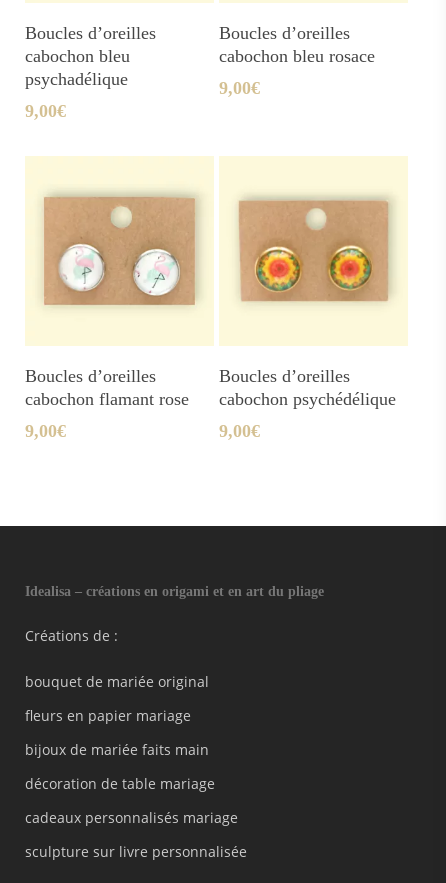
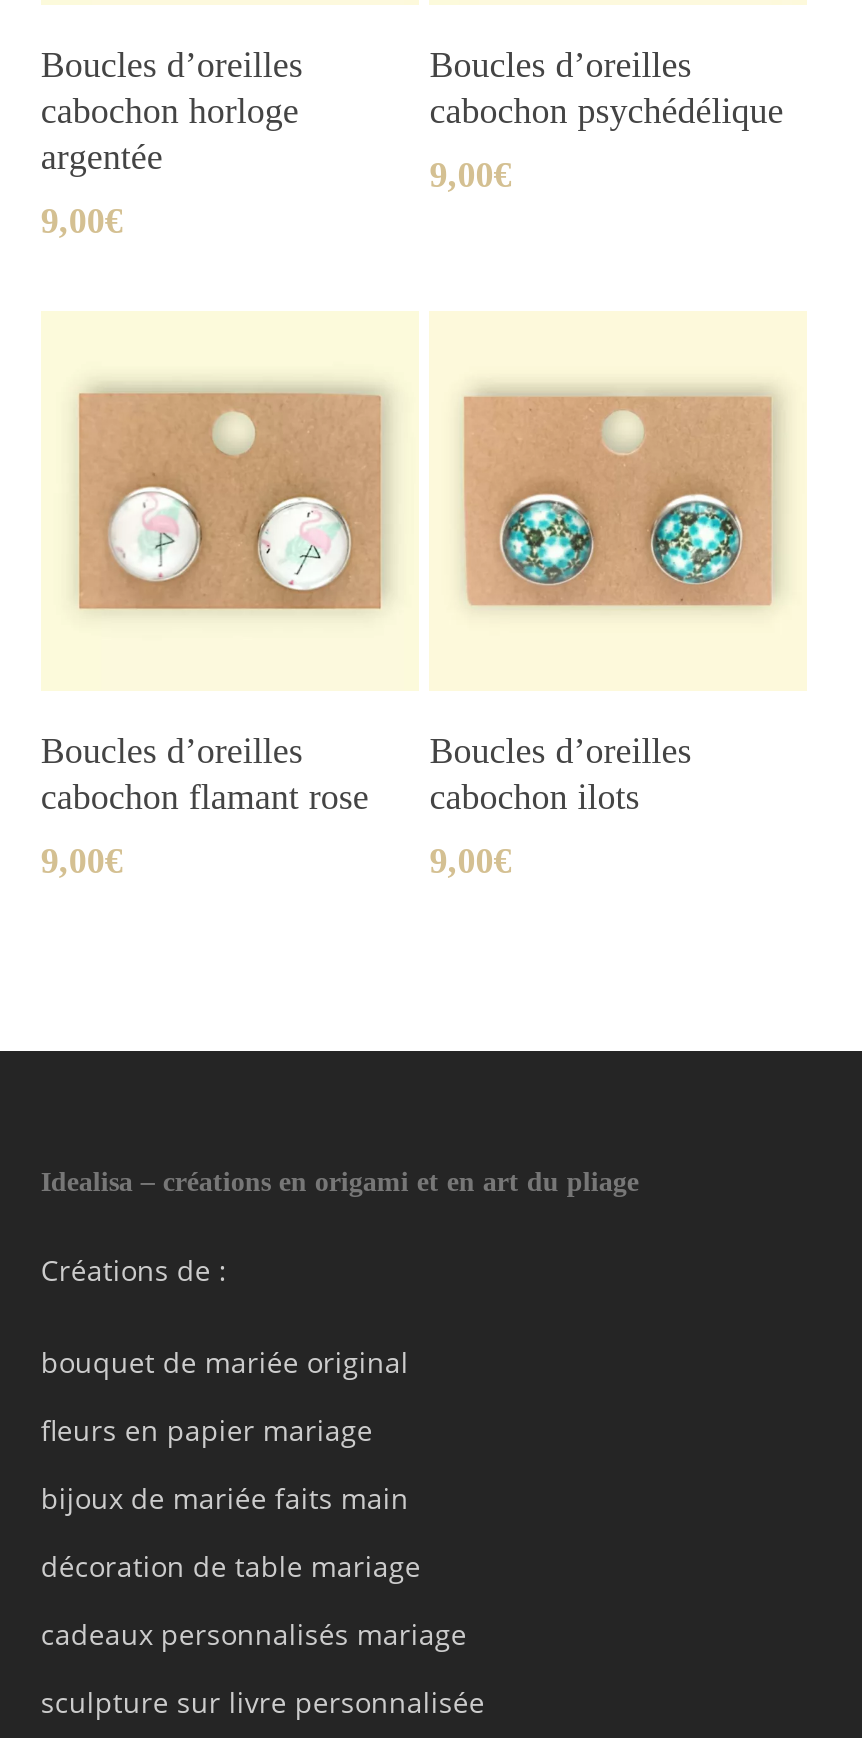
- cabochon bleu
- psychadélique
+ cabochon horloge
+ argentée

- cabochon bleu rosace

- [image]
+ [image]

- [image]
+ [image]

moved up: cabochon psychédélique

+ cabochon ilots
